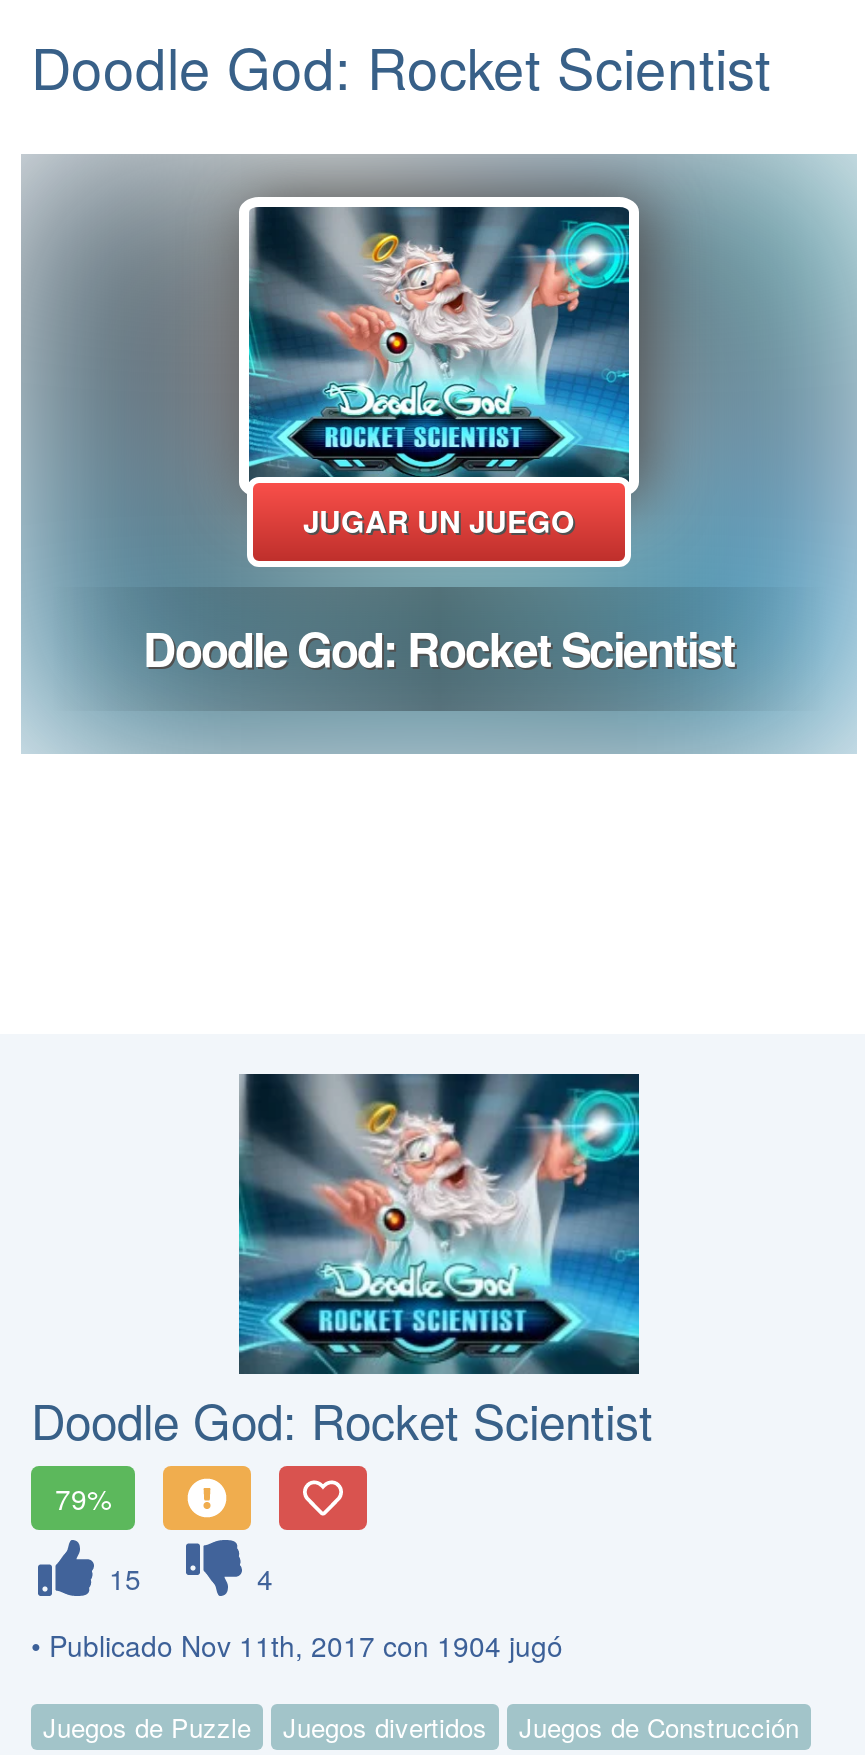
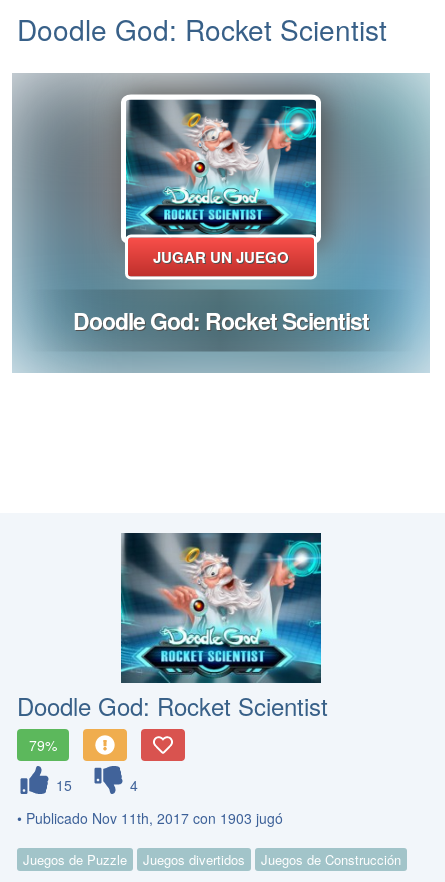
- • Publicado Nov 11th, 2017 con 1904 jugó
+ • Publicado Nov 11th, 2017 con 1903 jugó
